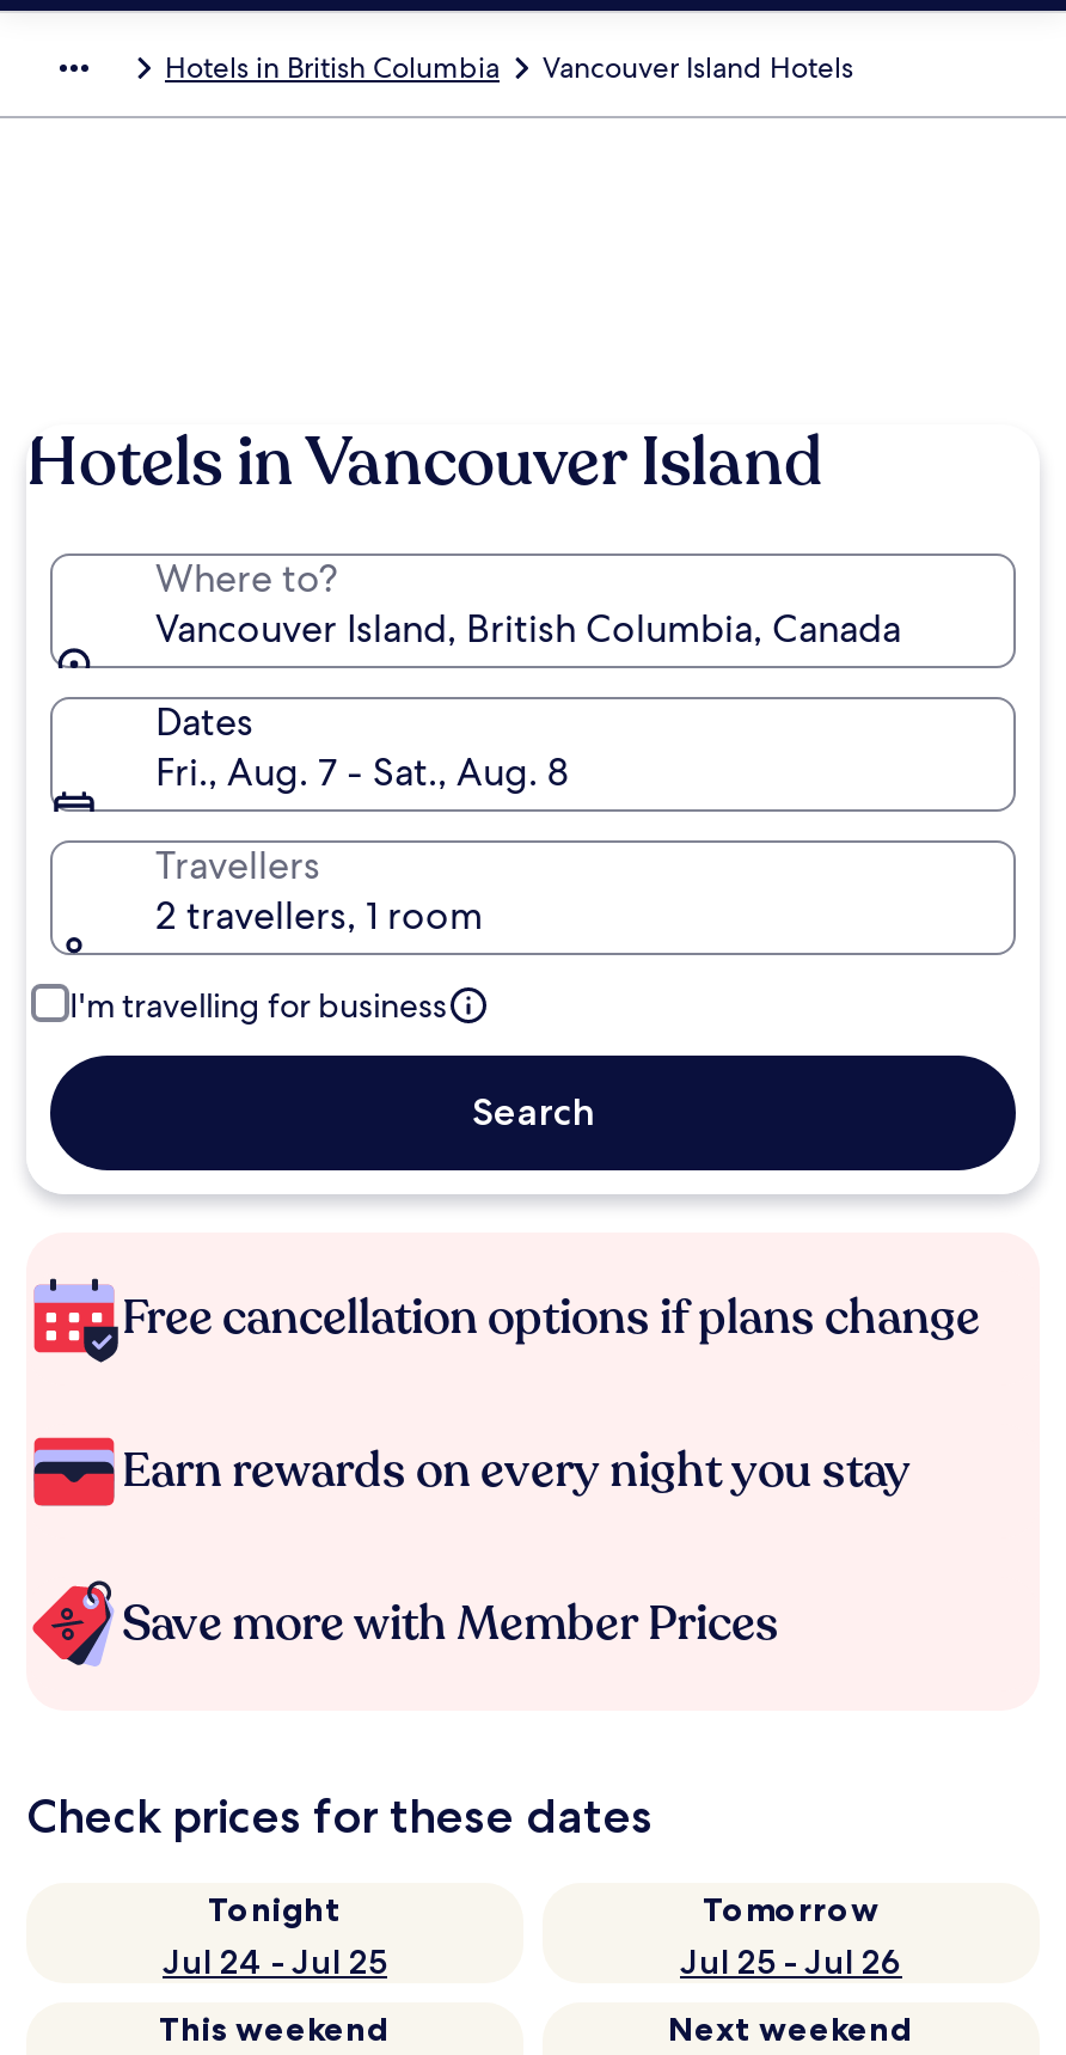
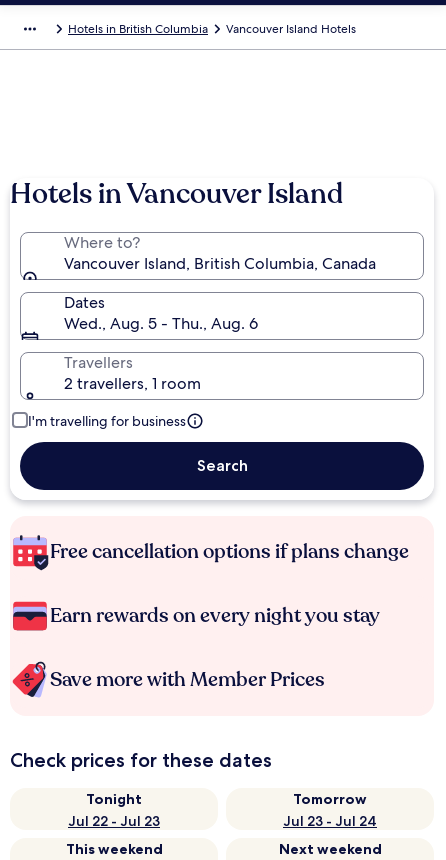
- Fri., Aug. 7 - Sat., Aug. 8
+ Wed., Aug. 5 - Thu., Aug. 6

- Jul 24 - Jul 25
+ Jul 22 - Jul 23

- Jul 25 - Jul 26
+ Jul 23 - Jul 24
